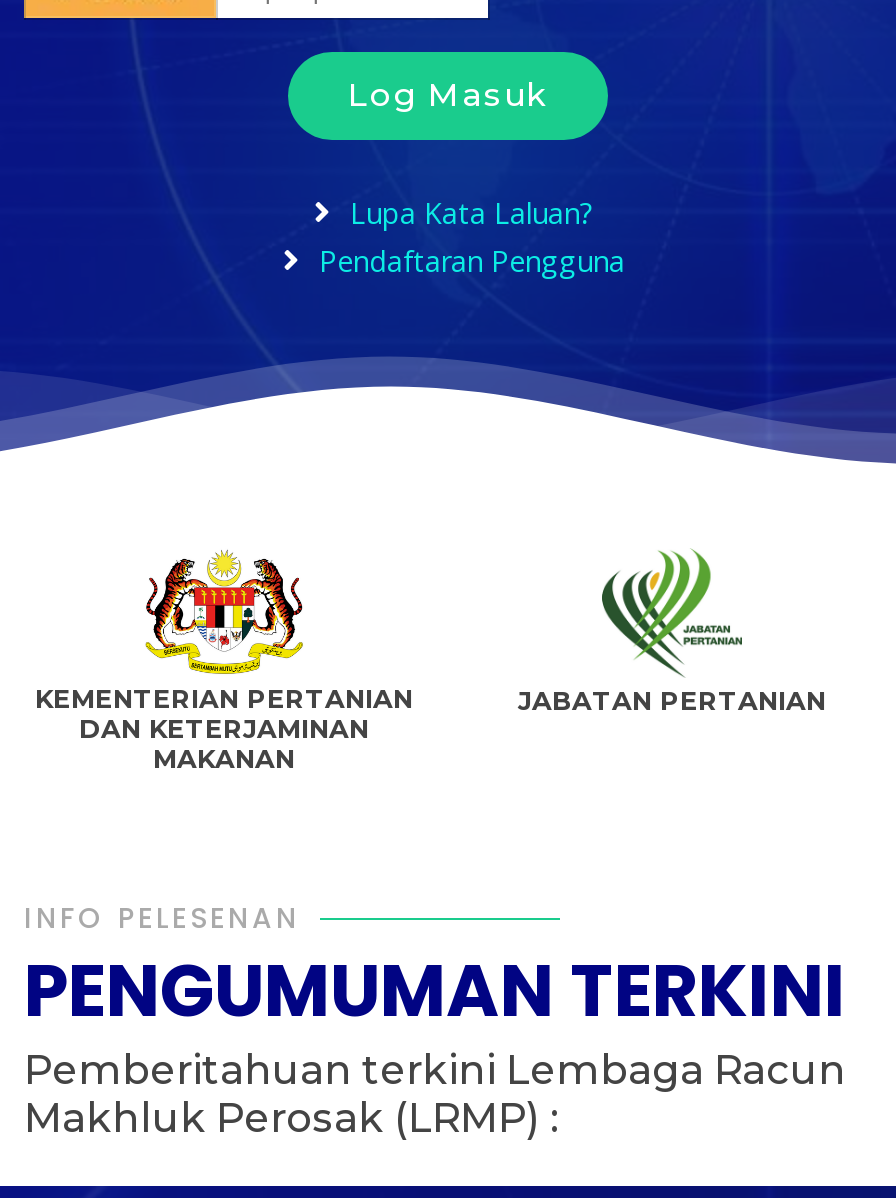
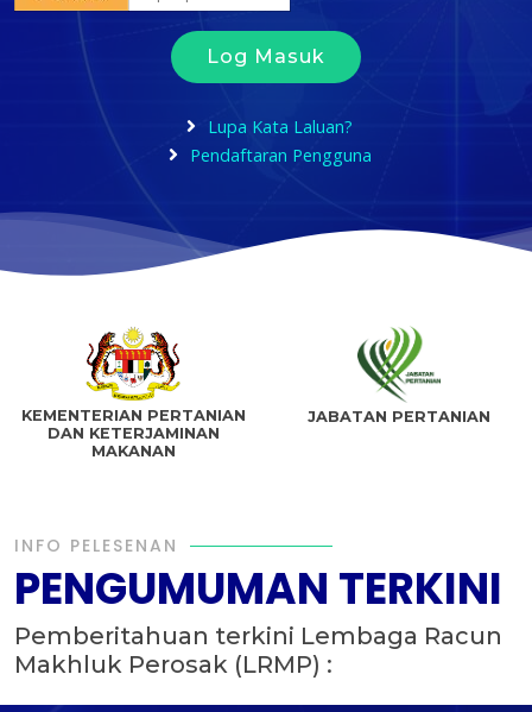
- [image]
+ [image]
